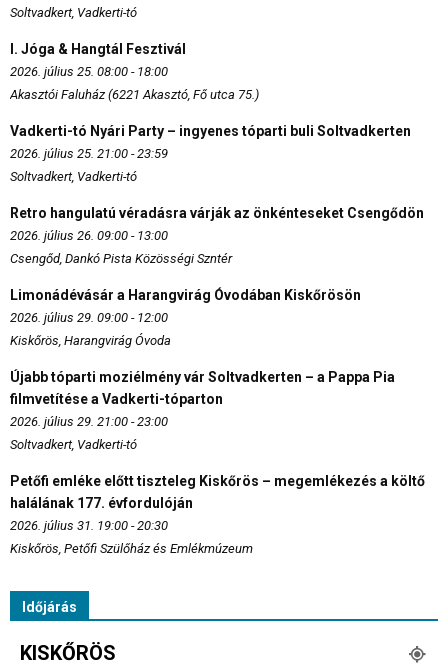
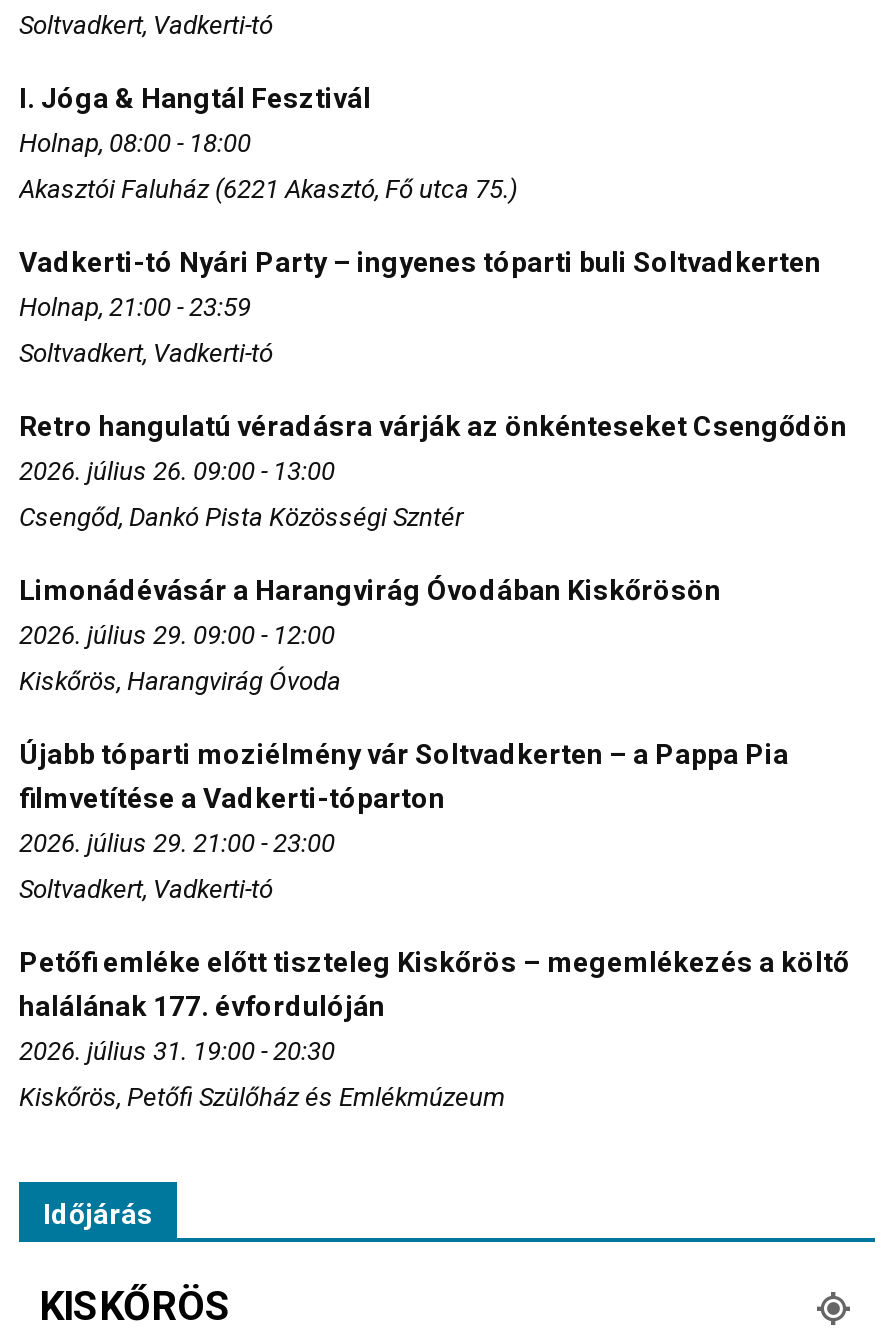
- 2026. július 25. 08:00 - 18:00
+ Holnap, 08:00 - 18:00

- 2026. július 25. 21:00 - 23:59
+ Holnap, 21:00 - 23:59
